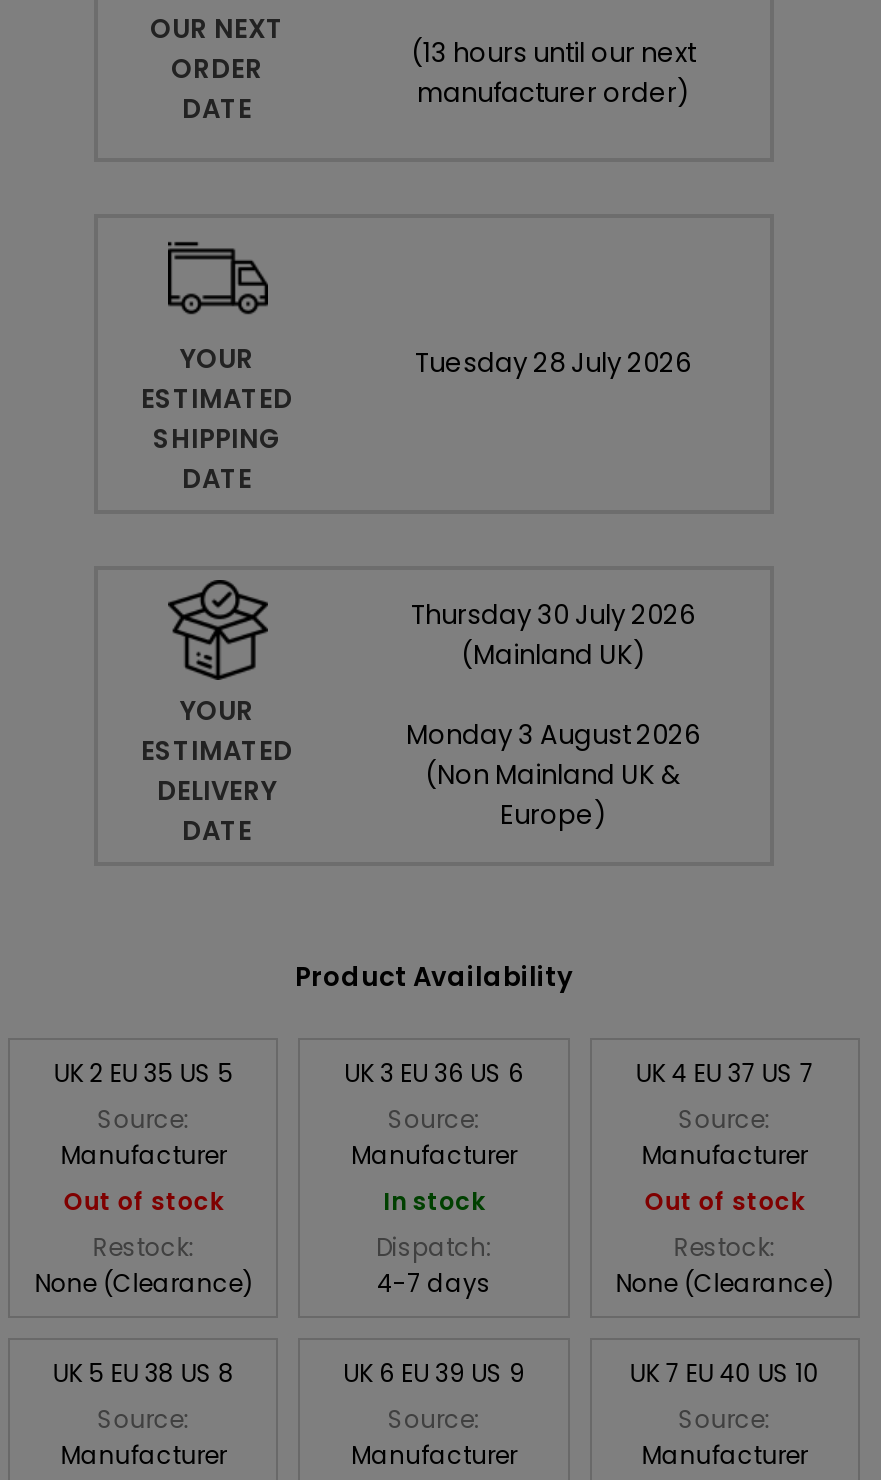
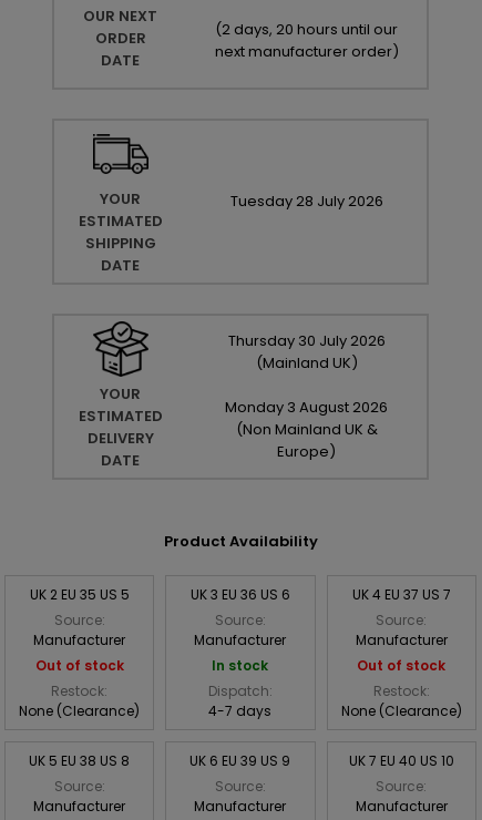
- (13 hours until our next
- manufacturer order)
+ (2 days, 20 hours until our
+ next manufacturer order)
